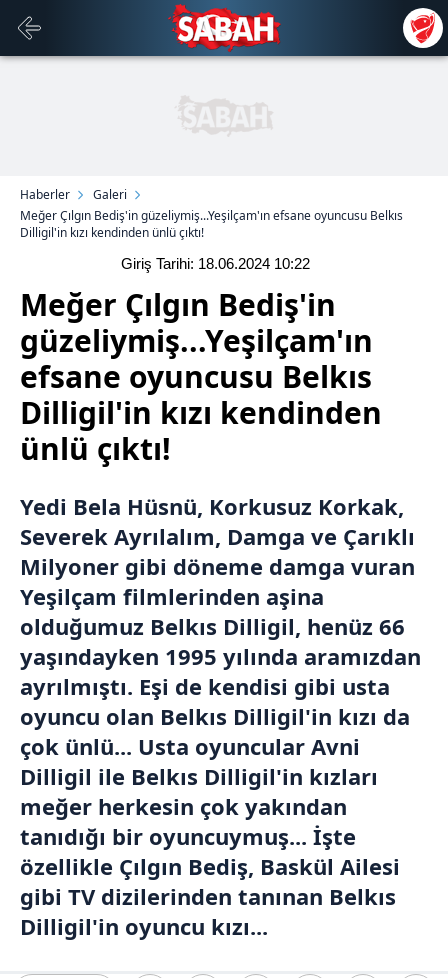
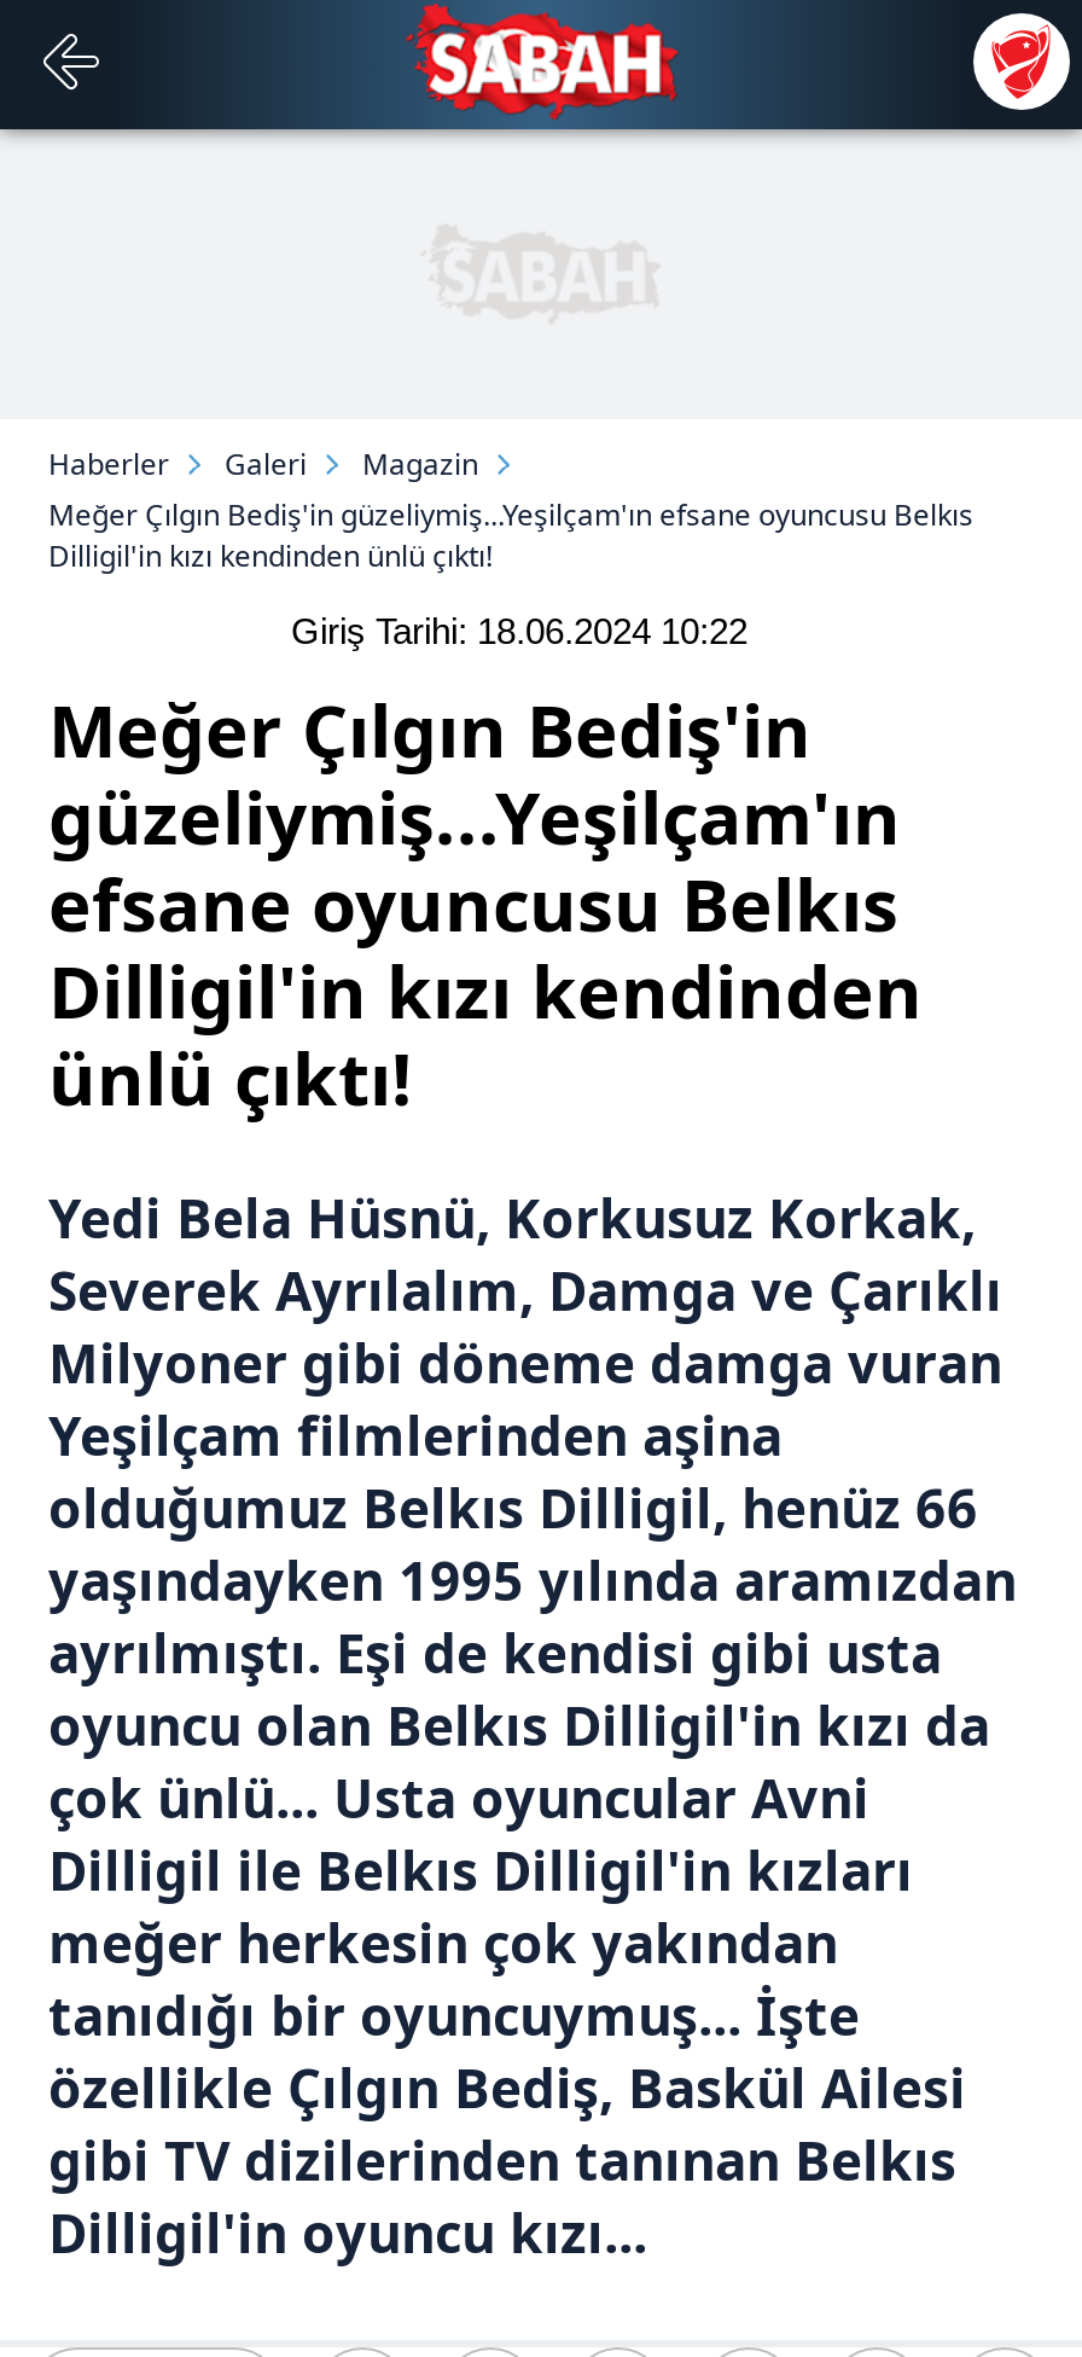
+ Magazin
